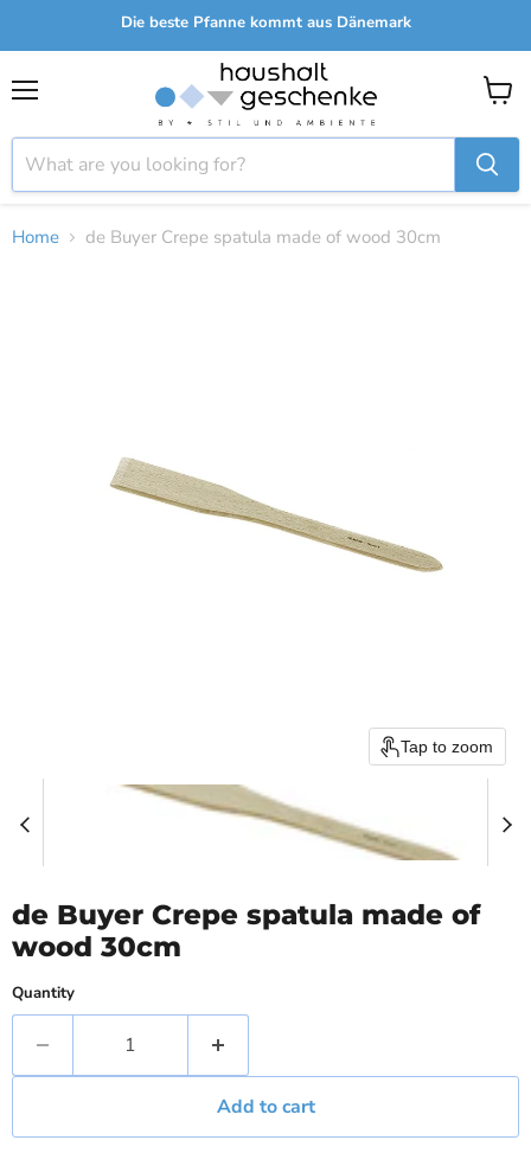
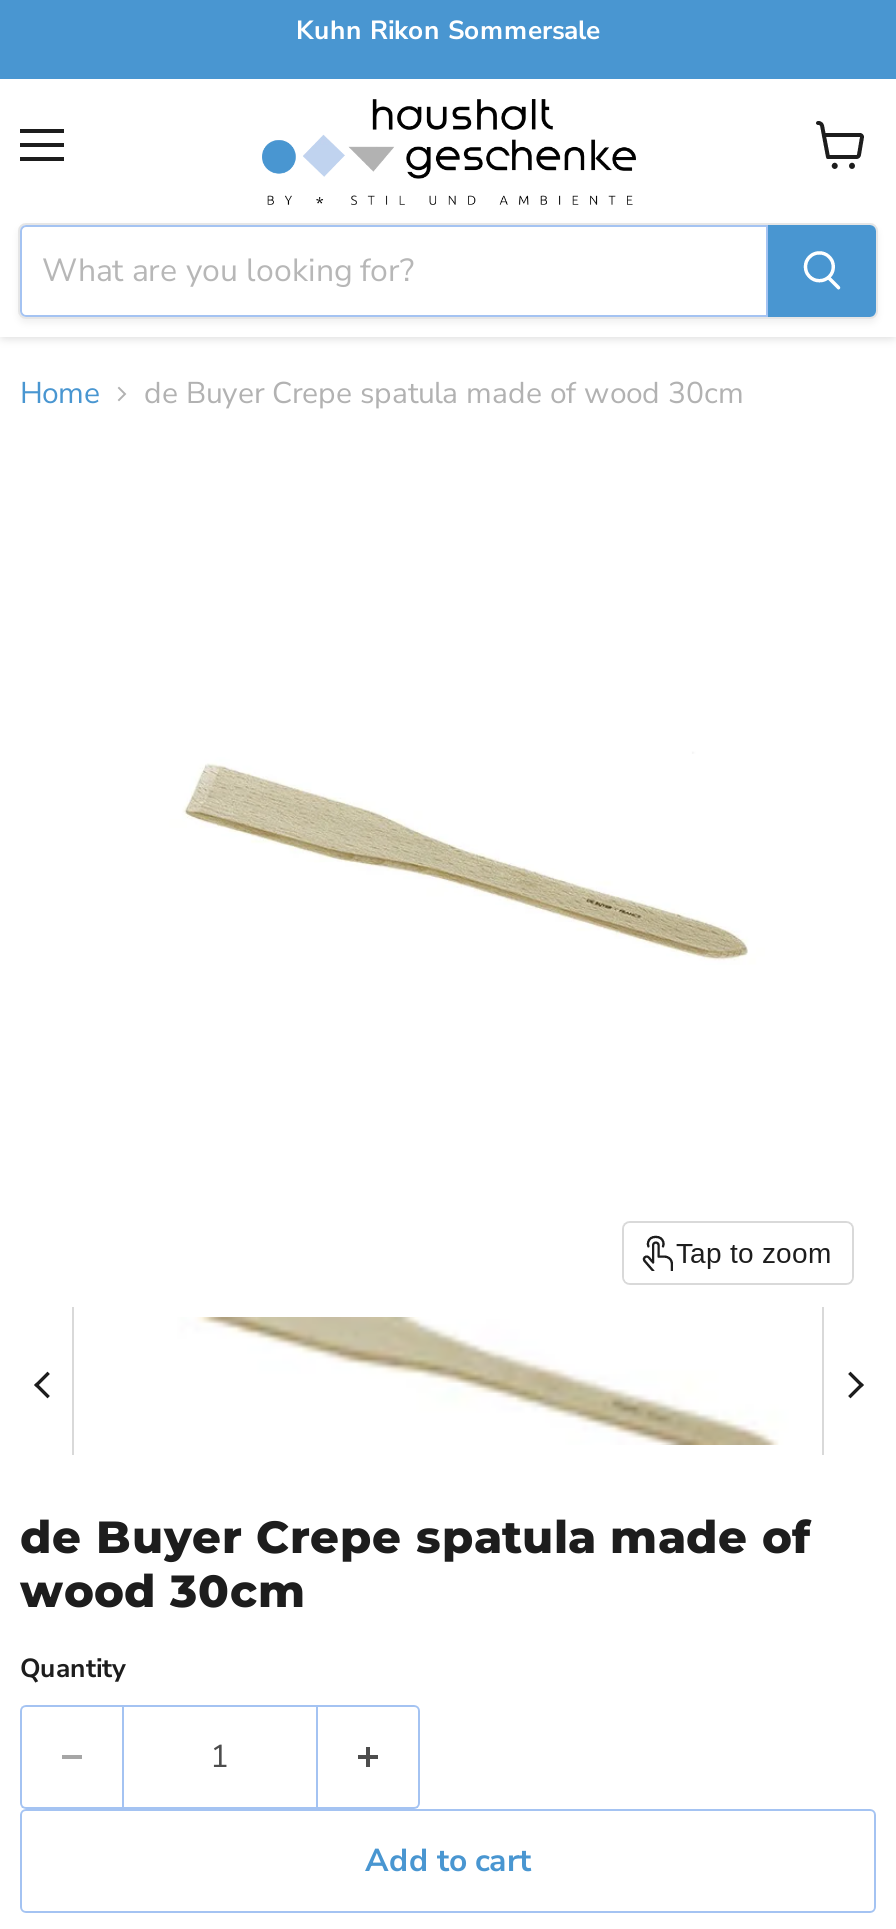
- Die beste Pfanne kommt aus Dänemark
+ Kuhn Rikon Sommersale
